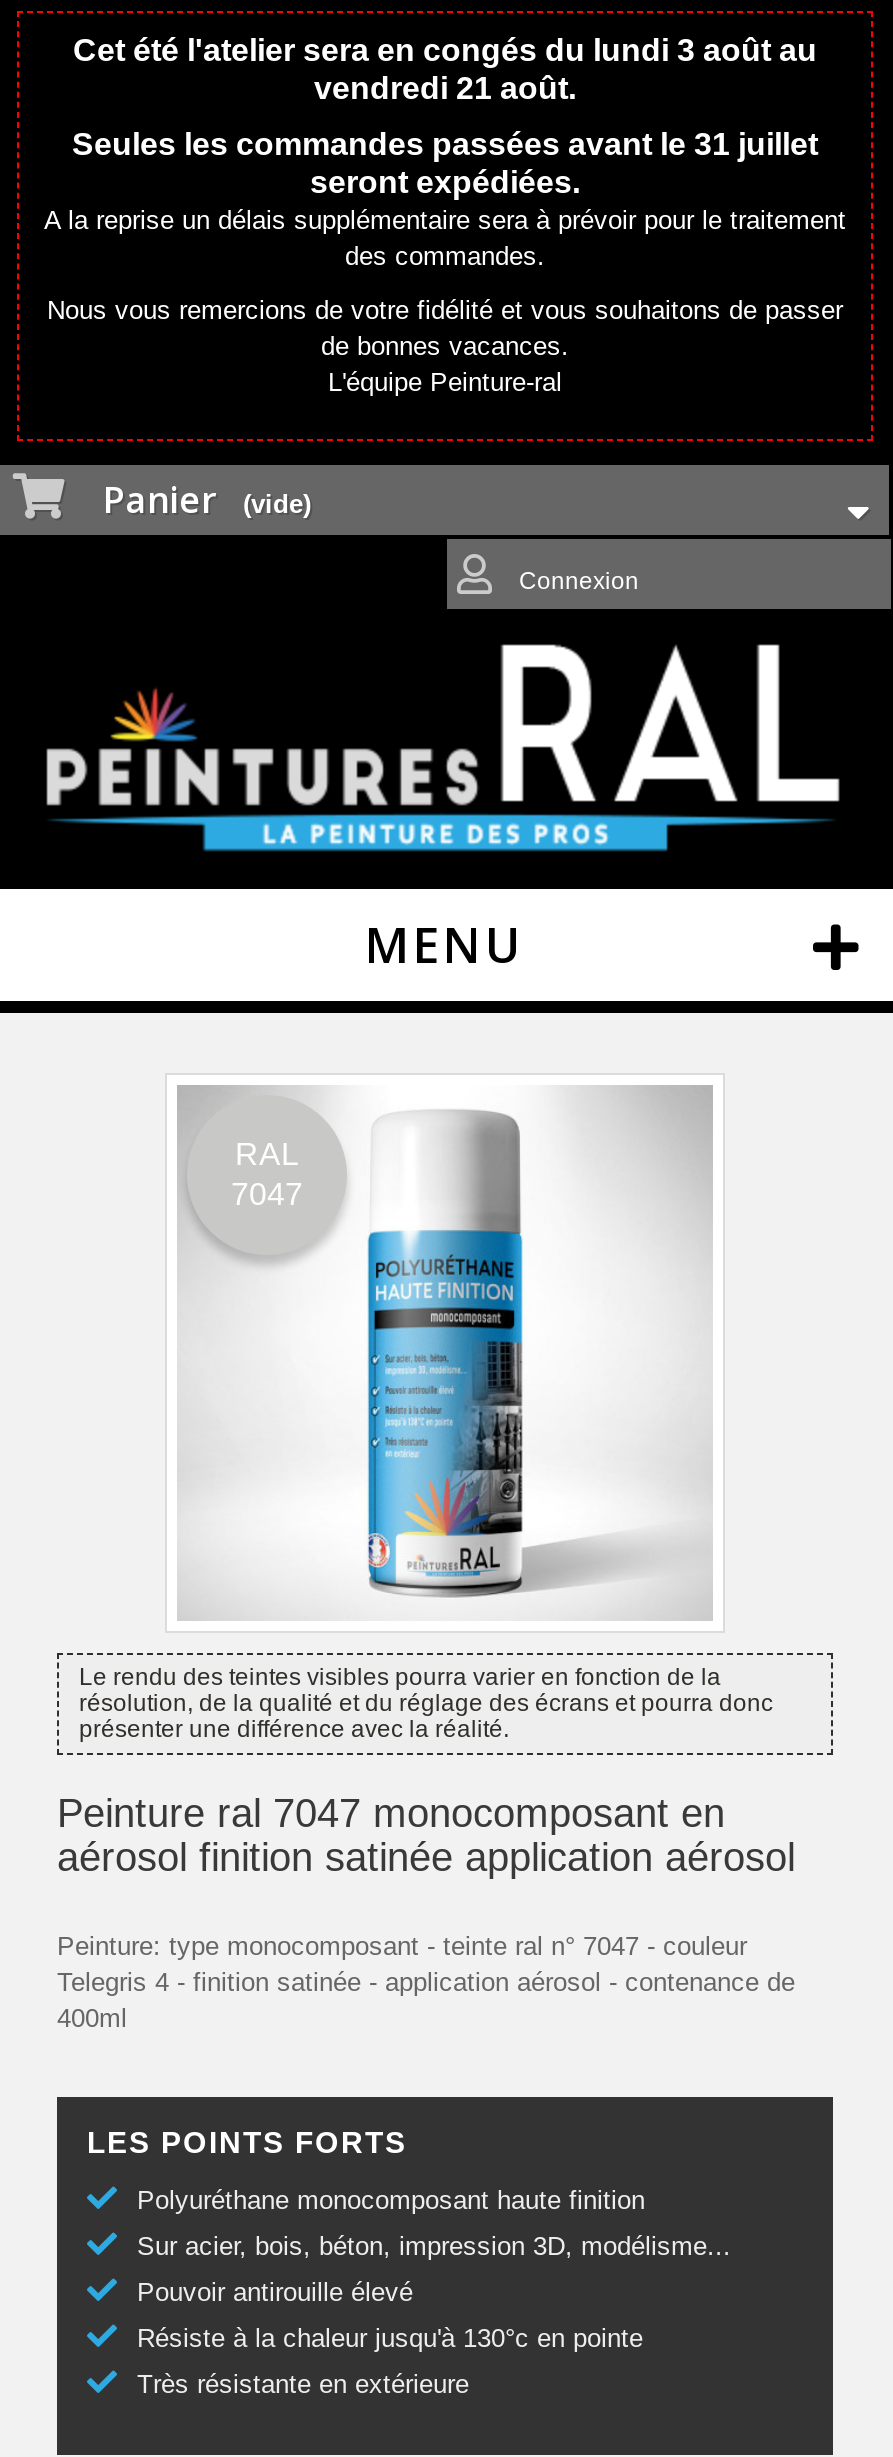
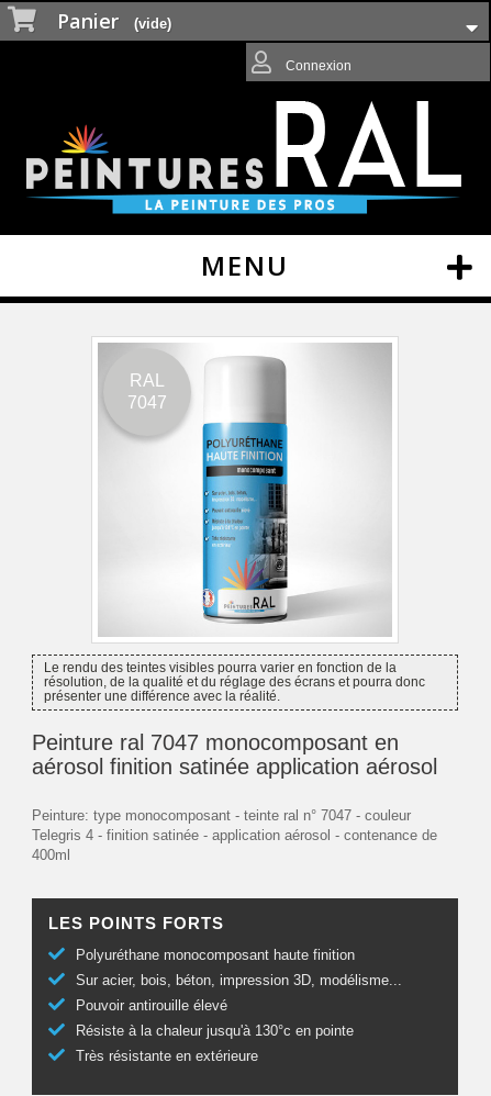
- Cet été l'atelier sera en congés du lundi 3 août au
- vendredi 21 août.
- Seules les commandes passées avant le 31 juillet
- seront expédiées.
- A la reprise un délais supplémentaire sera à prévoir pour le traitement
- des commandes.
- Nous vous remercions de votre fidélité et vous souhaitons de passer
- de bonnes vacances.
- L'équipe Peinture-ral
